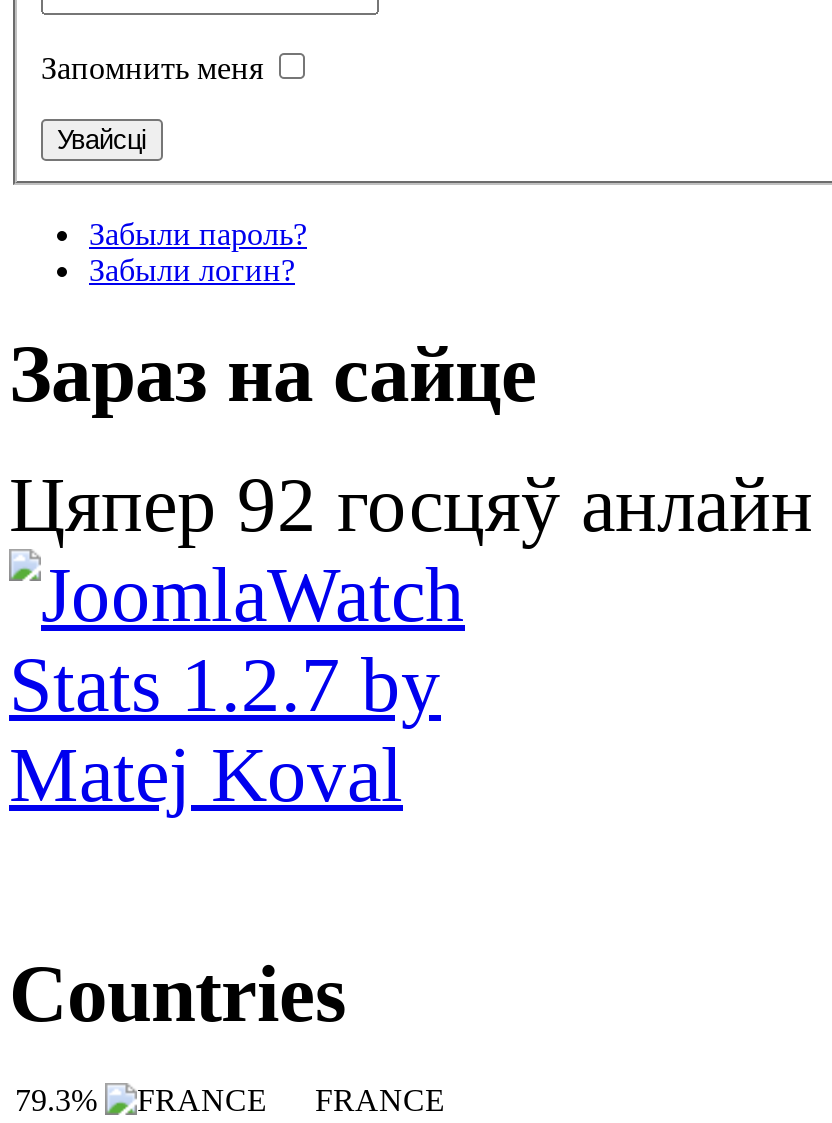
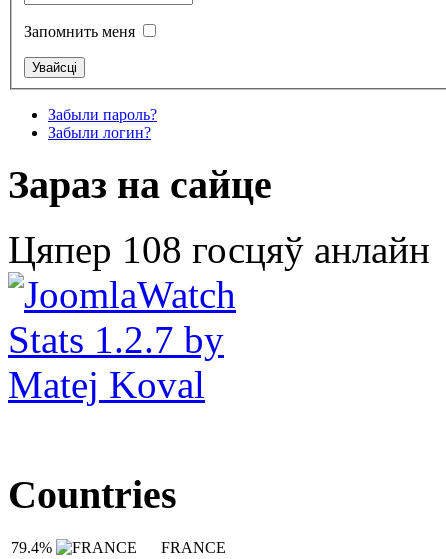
- Цяпер 92 госцяў анлайн
+ Цяпер 108 госцяў анлайн

- 79.3%
+ 79.4%
